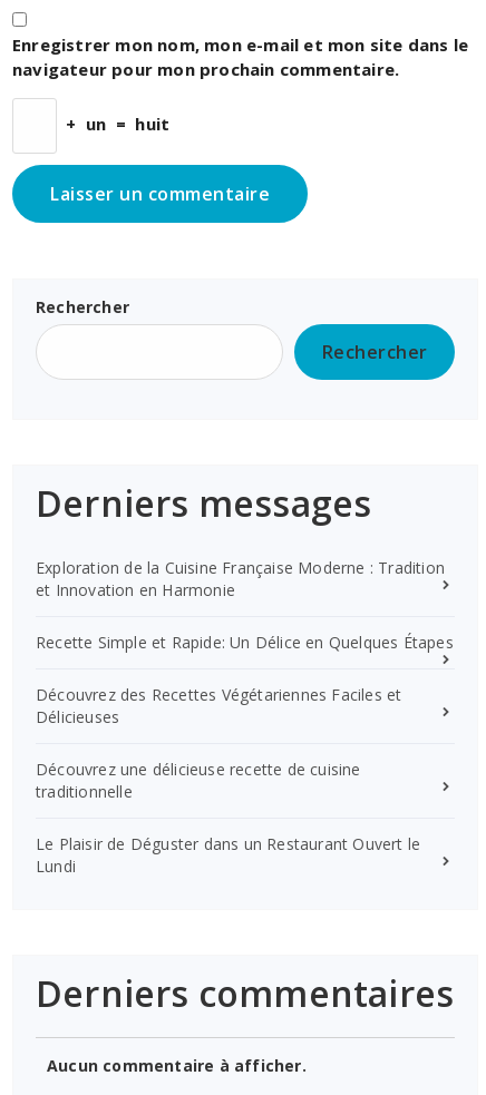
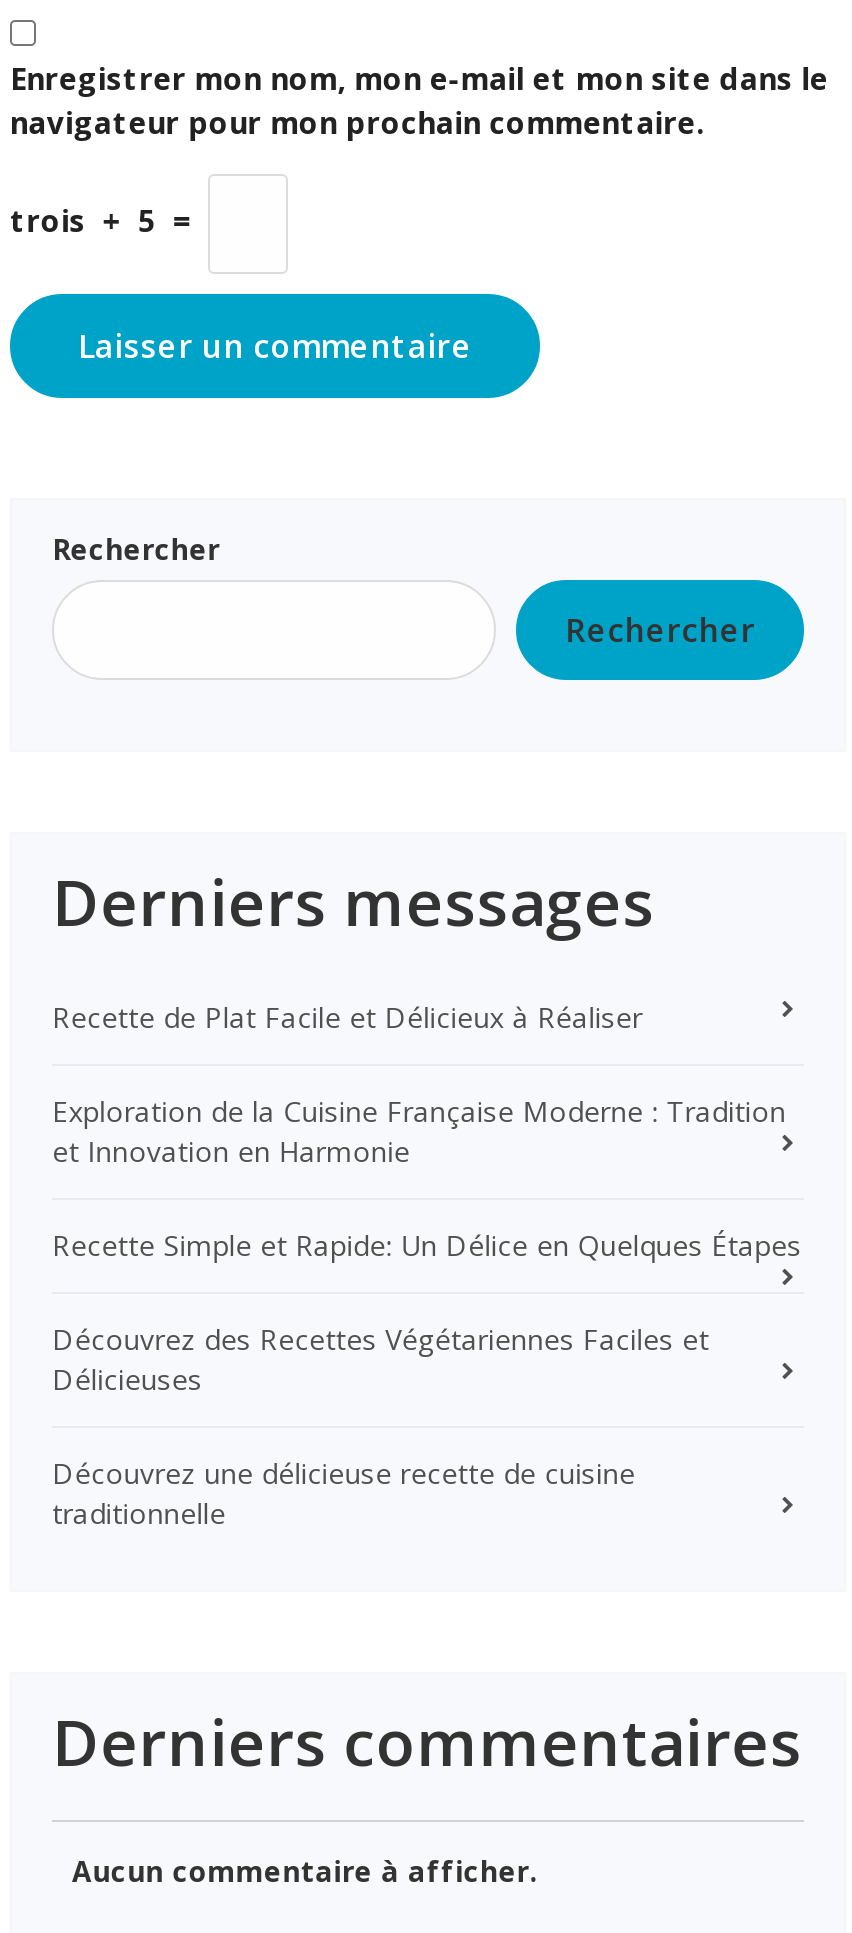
- + un = huit
+ trois + 5 =

+ Recette de Plat Facile et Délicieux à Réaliser

moved down: Exploration de la Cuisine Française Moderne : Tradition | et Innovation en Harmonie | Recette Simple et Rapide: Un Délice en Quelques Étapes | Découvrez des Recettes Végétariennes Faciles et | Délicieuses | Découvrez une délicieuse recette de cuisine | traditionnelle

- Le Plaisir de Déguster dans un Restaurant Ouvert le
- Lundi
